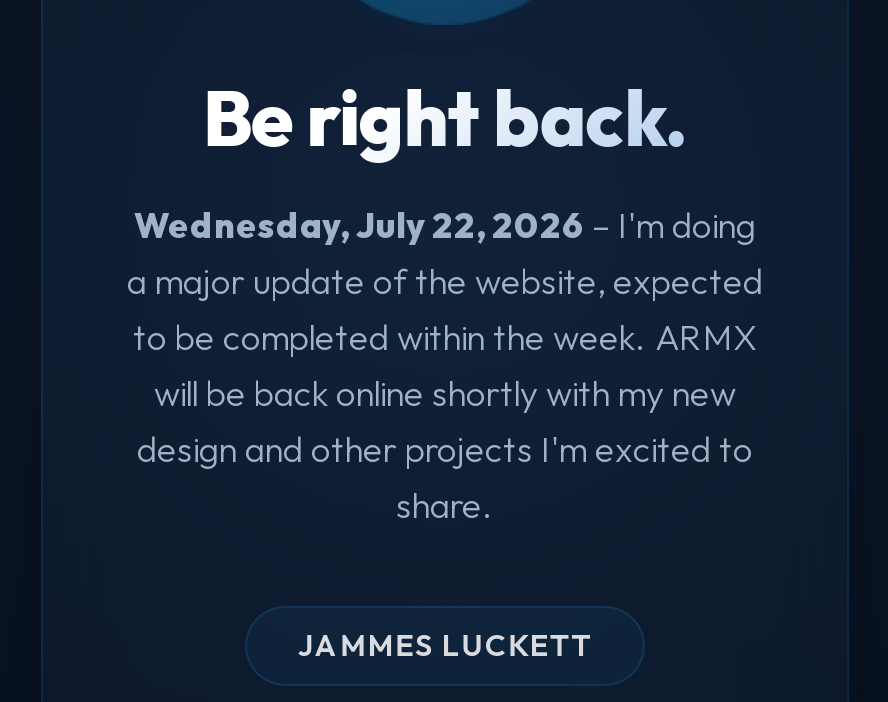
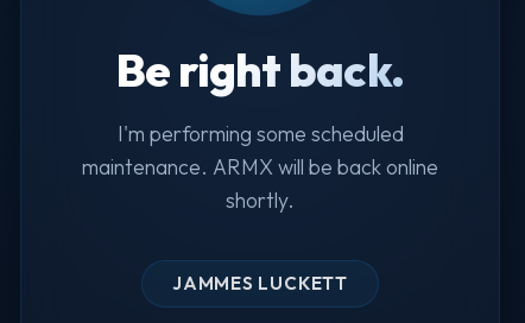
- Wednesday, July 22, 2026 – I'm doing
- a major update of the website, expected
- to be completed within the week. ARMX
- will be back online shortly with my new
- design and other projects I'm excited to
- share.
+ I'm performing some scheduled
+ maintenance. ARMX will be back online
+ shortly.
